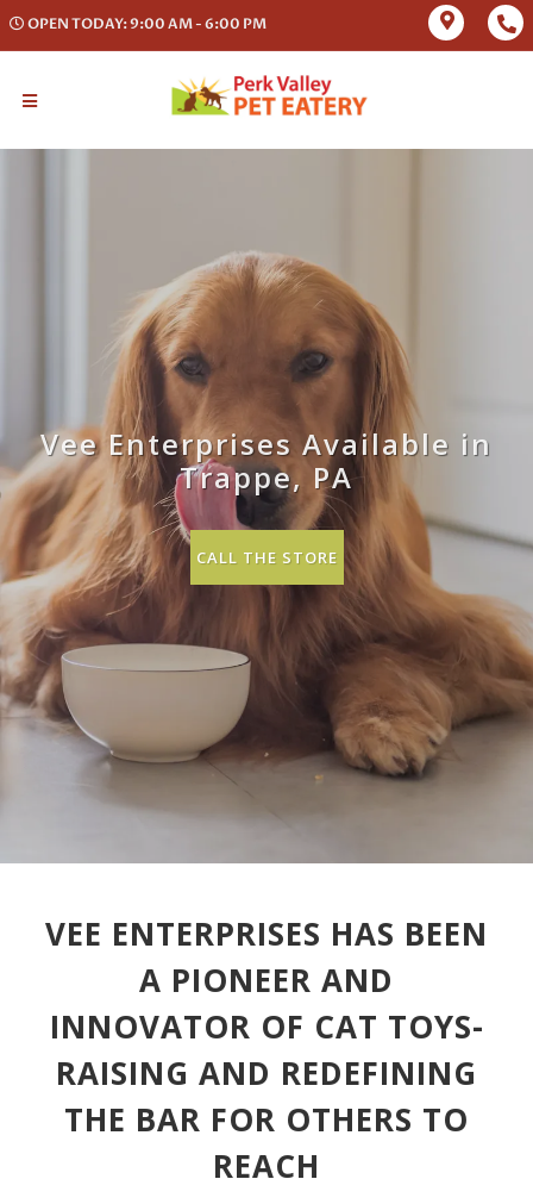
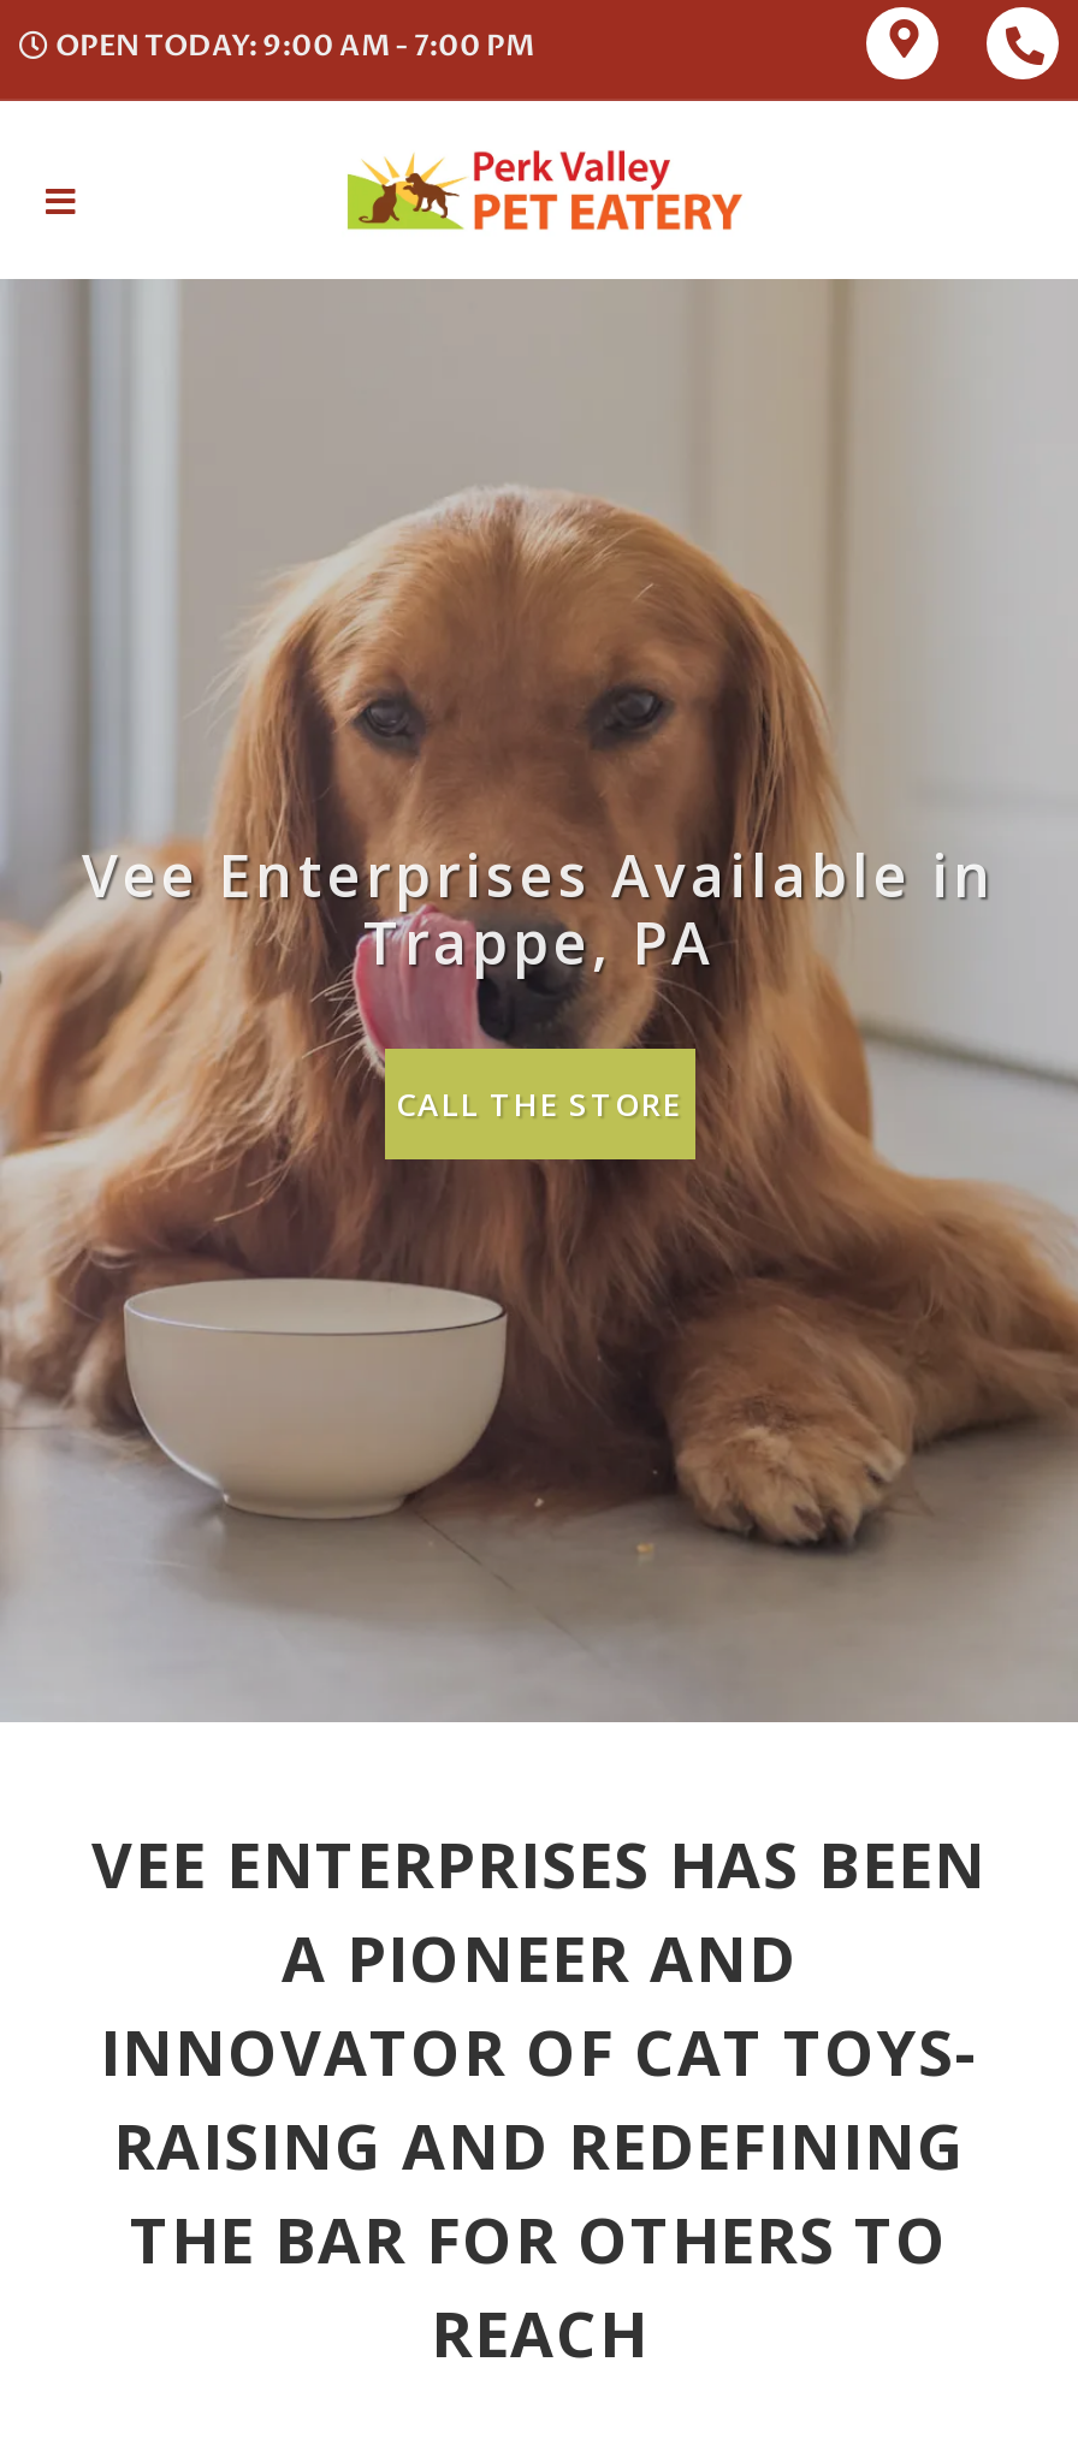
- OPEN TODAY: 9:00 AM - 6:00 PM
+ OPEN TODAY: 9:00 AM - 7:00 PM
